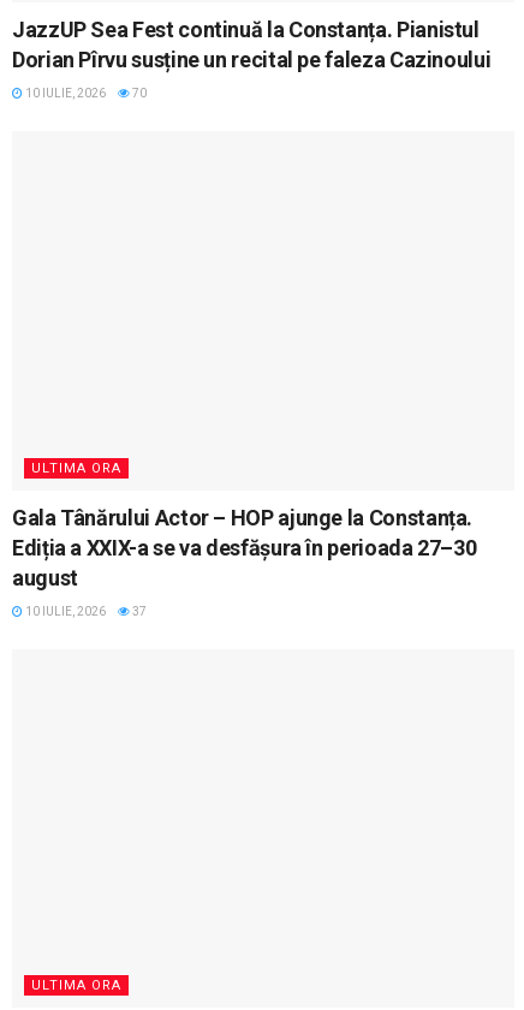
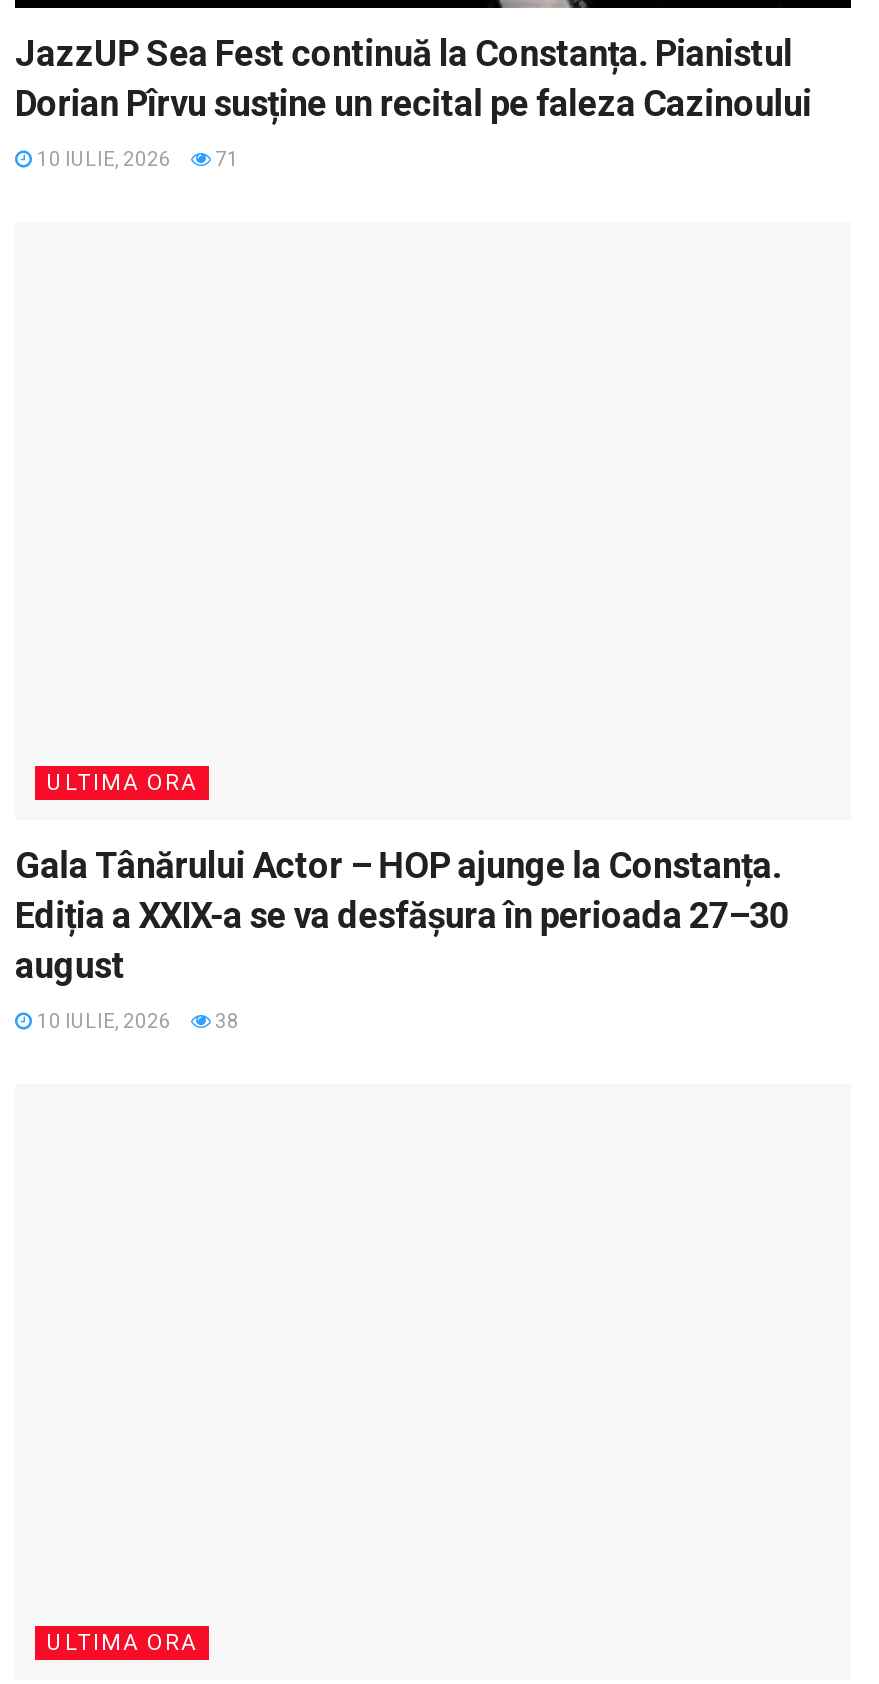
- 10 IULIE, 2026 70
+ 10 IULIE, 2026 71

- 10 IULIE, 2026 37
+ 10 IULIE, 2026 38
